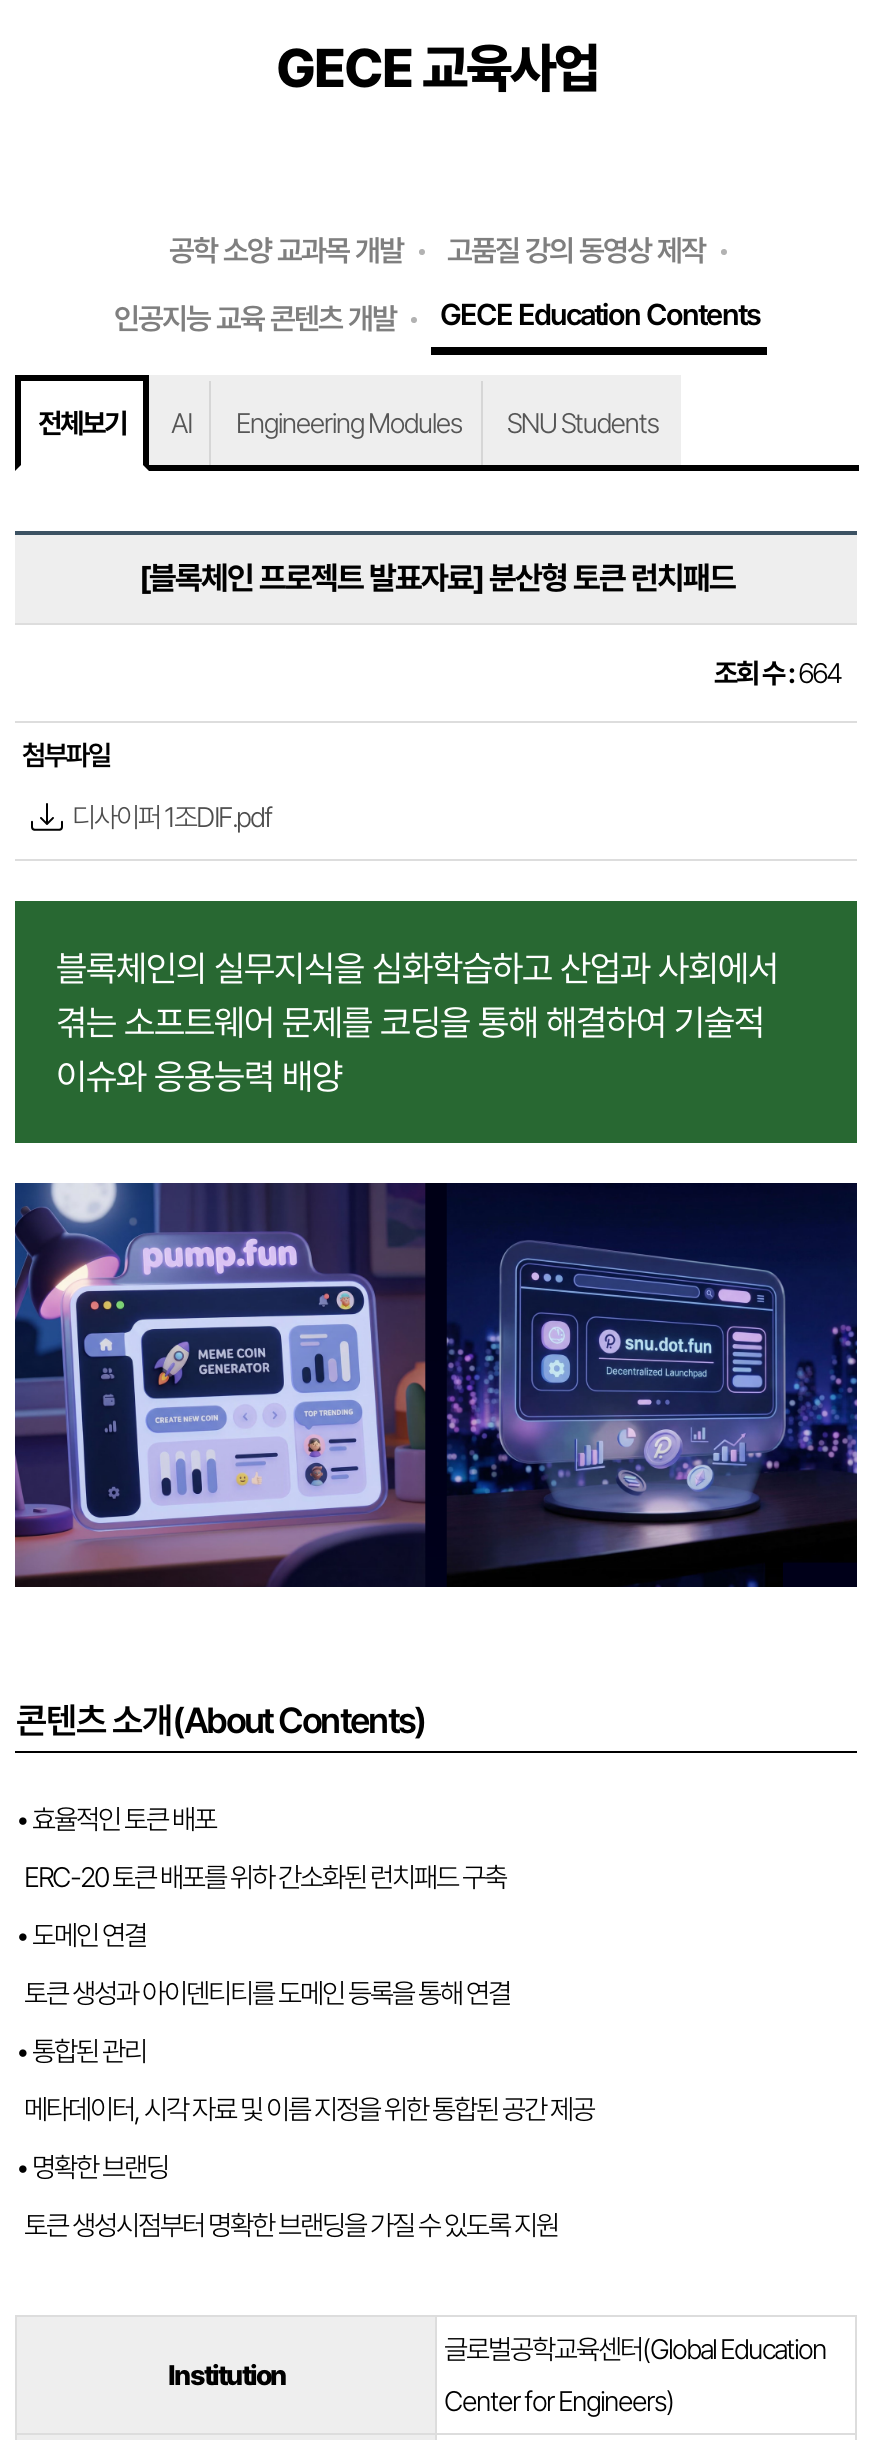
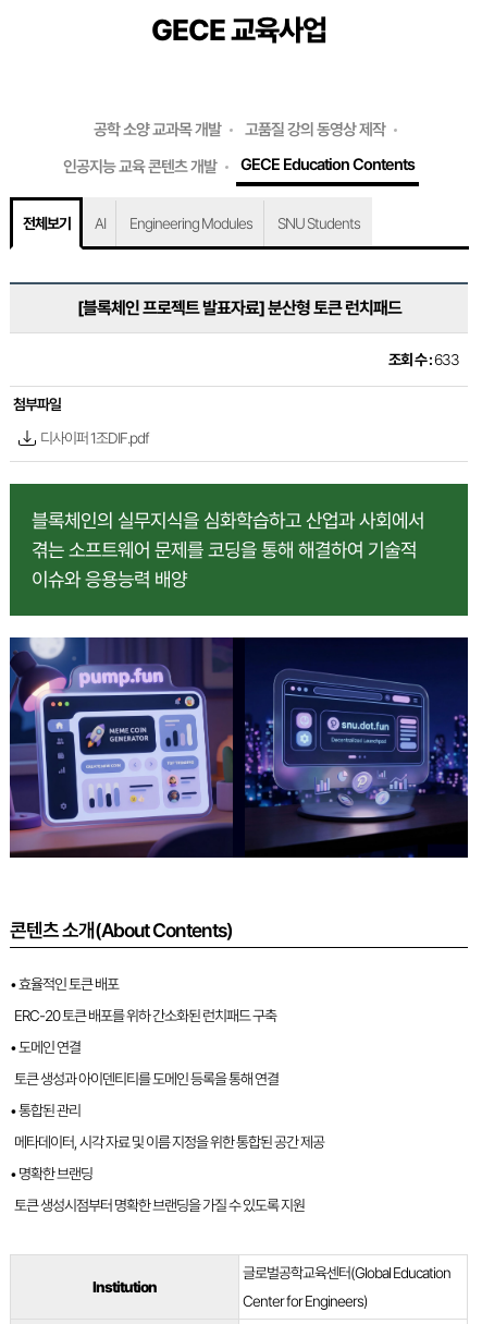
- 조회 수 : 664
+ 조회 수 : 633
